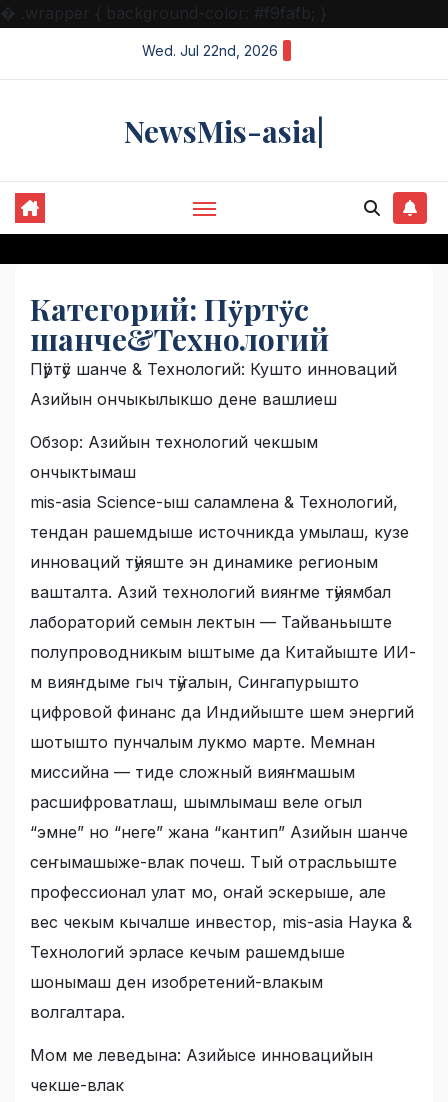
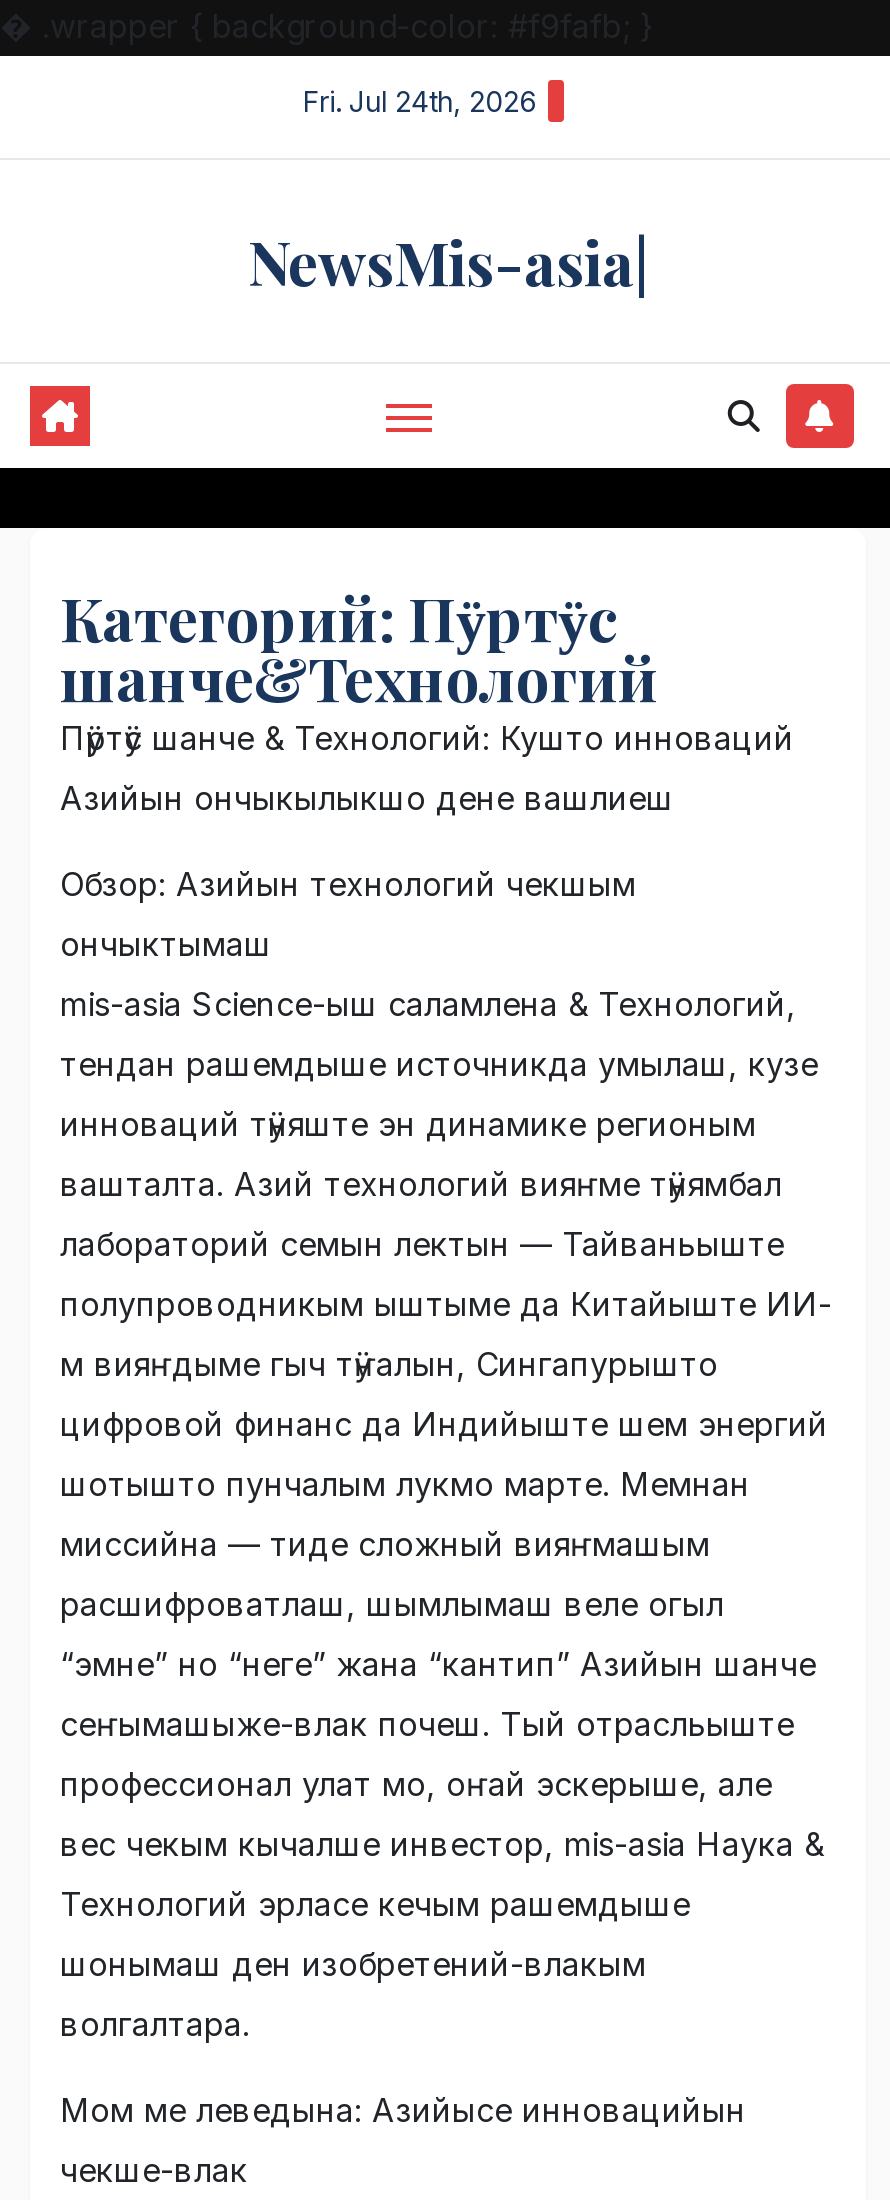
- Wed. Jul 22nd, 2026
+ Fri. Jul 24th, 2026
